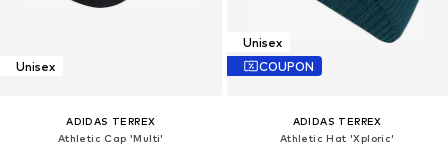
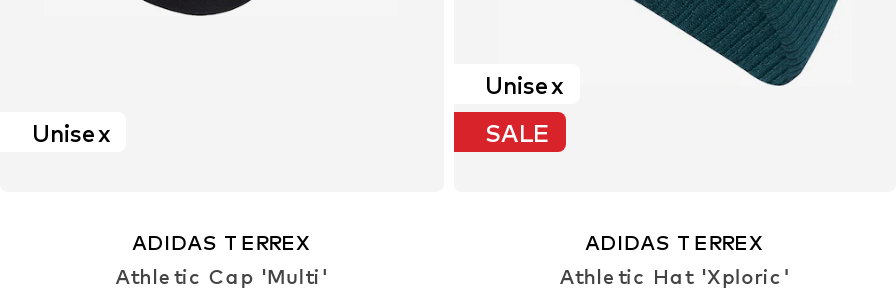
- COUPON
+ SALE
